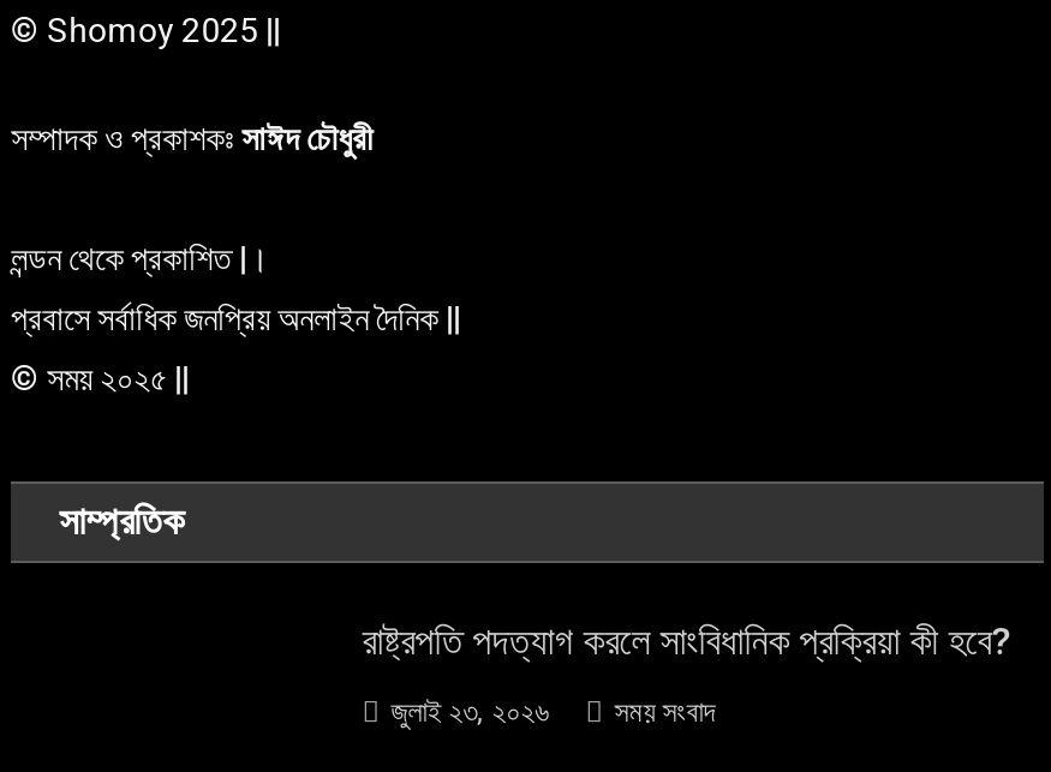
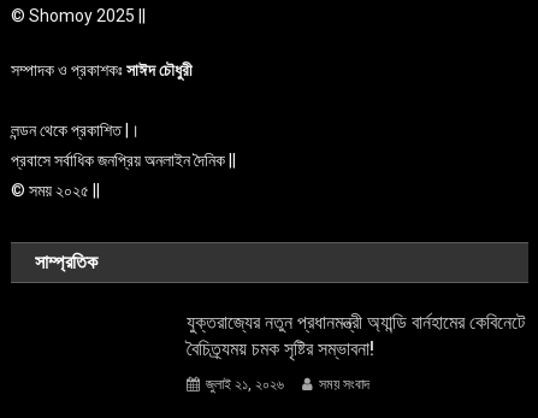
- রাষ্ট্রপতি পদত্যাগ করলে সাংবিধানিক প্রক্রিয়া কী হবে?
+ যুক্তরাজ্যের নতুন প্রধানমন্ত্রী অ্যান্ডি বার্নহামের কেবিনেটে
+ বৈচিত্র্যময় চমক সৃষ্টির সম্ভাবনা!

- জুলাই ২৩, ২০২৬
+ জুলাই ২১, ২০২৬
